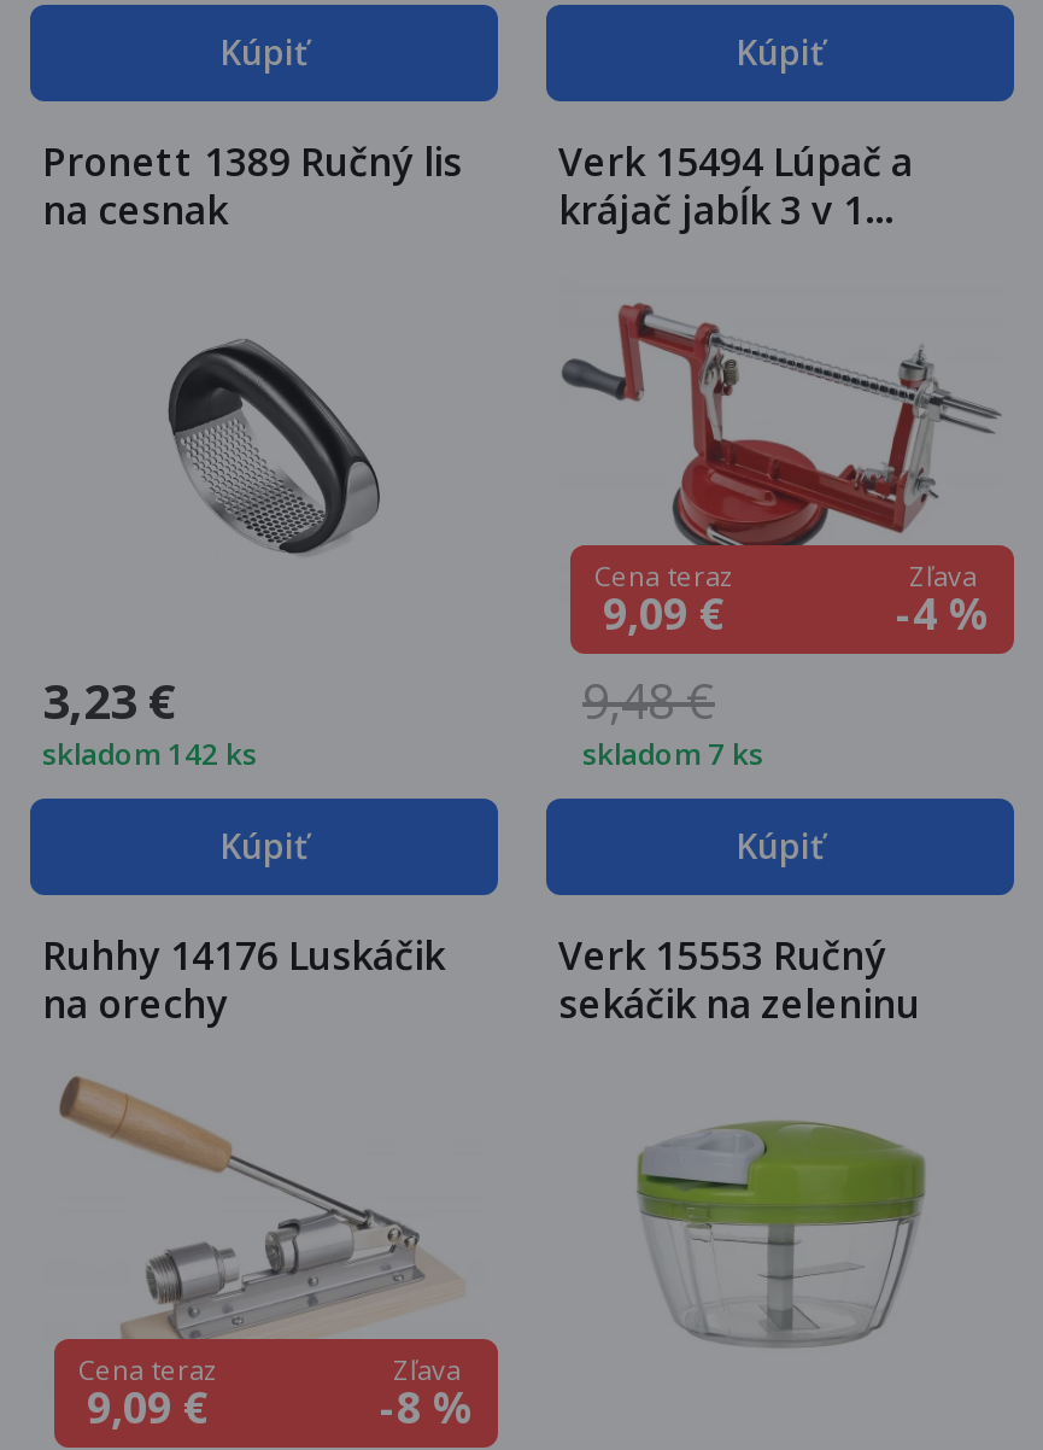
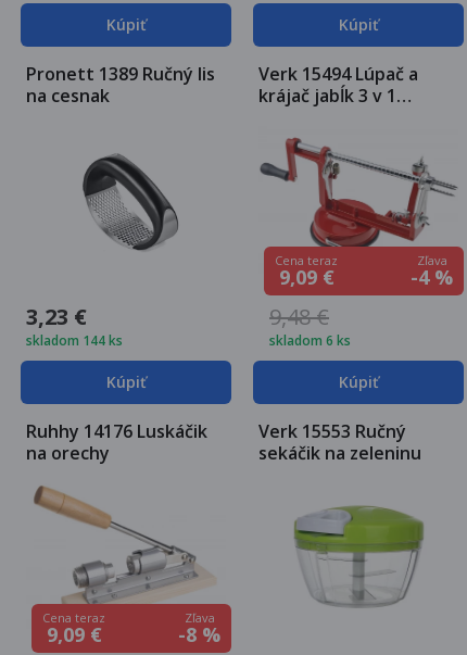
- skladom 142 ks
+ skladom 144 ks

- skladom 7 ks
+ skladom 6 ks
